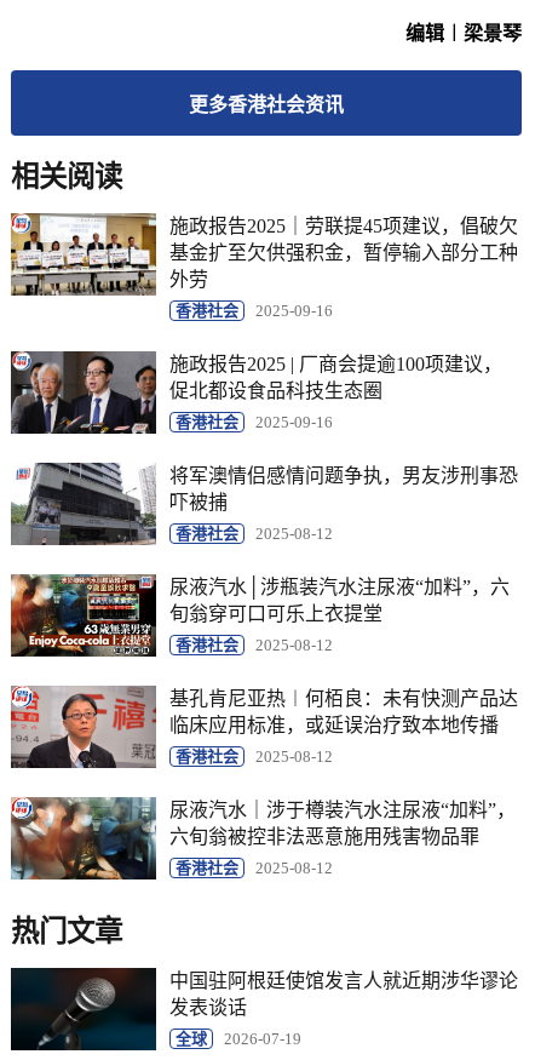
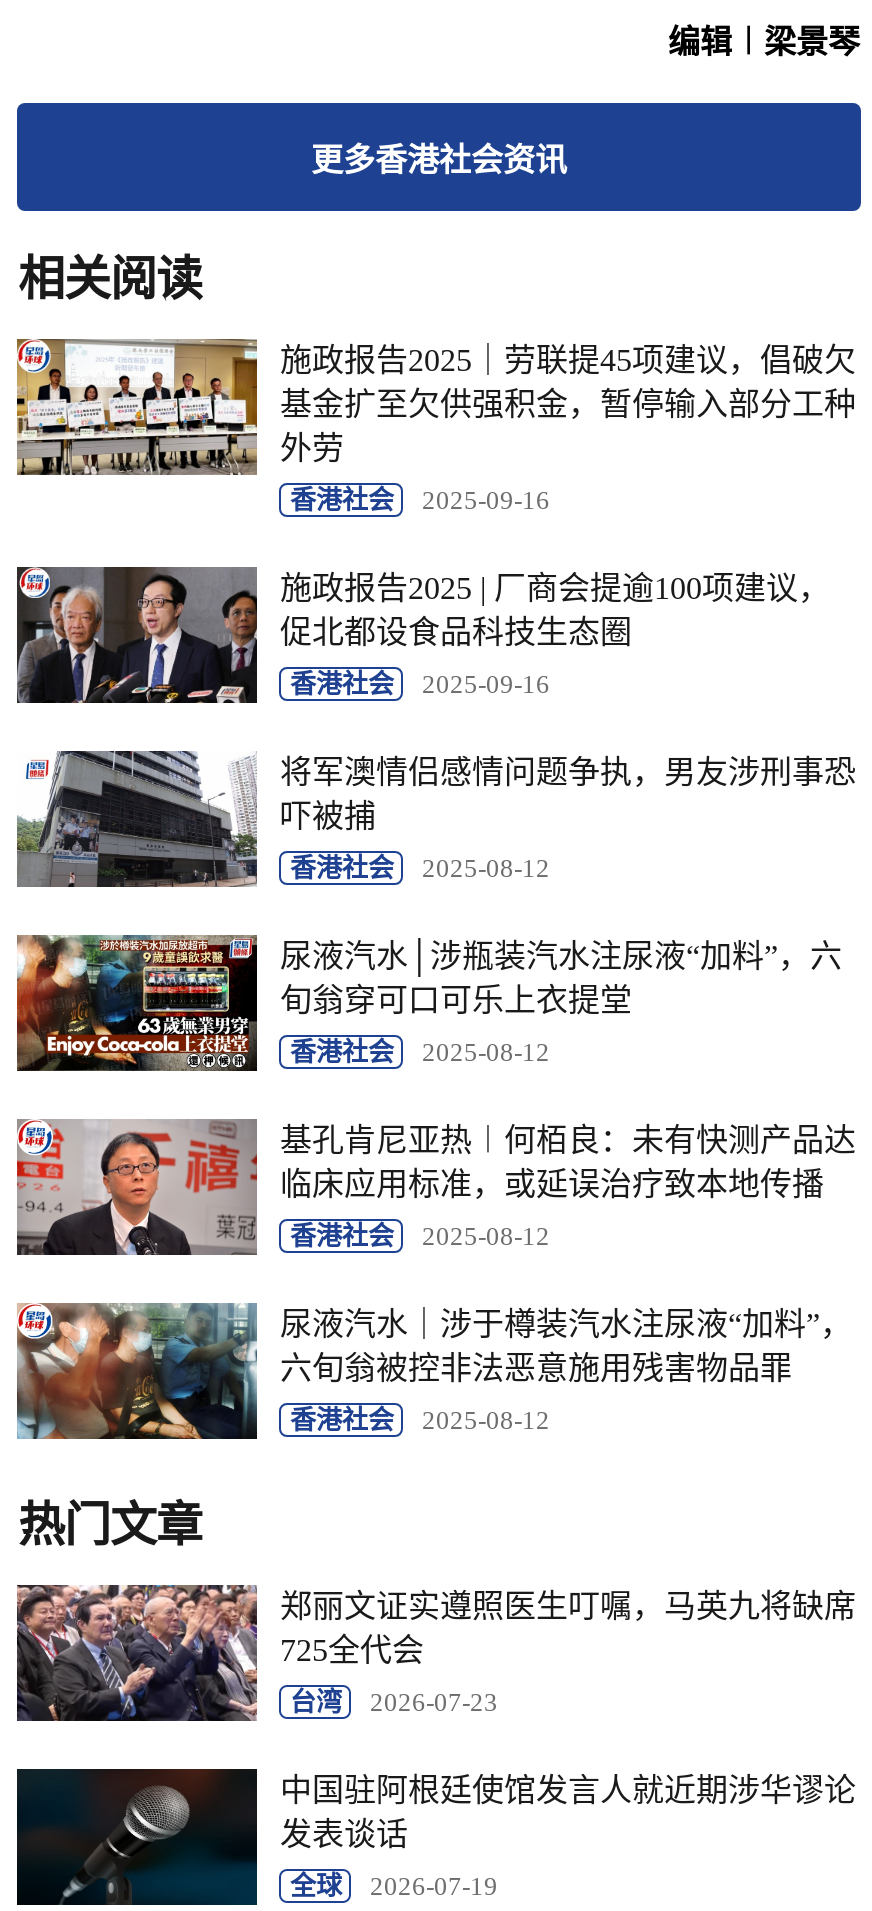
+ [image]
+ 郑丽文证实遵照医生叮嘱，马英九将缺席
+ 725全代会
+ 台湾
+ 2026-07-23
